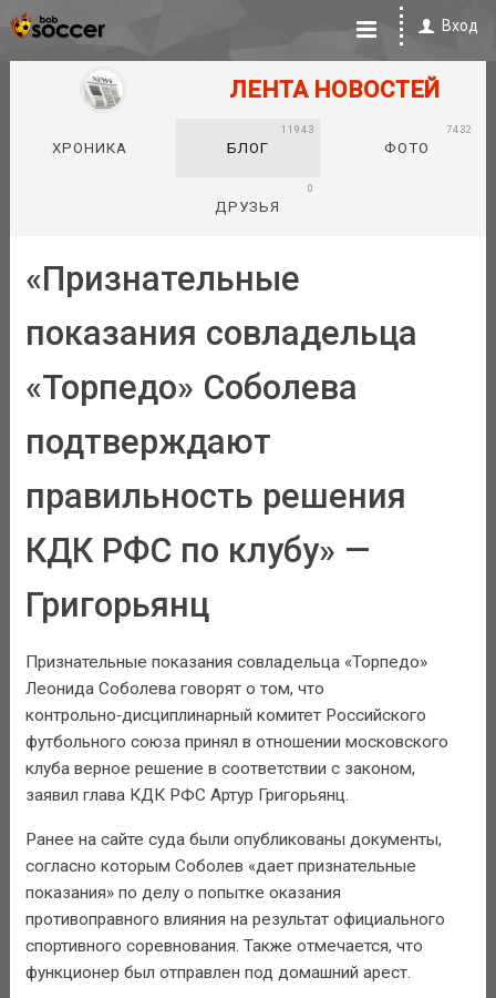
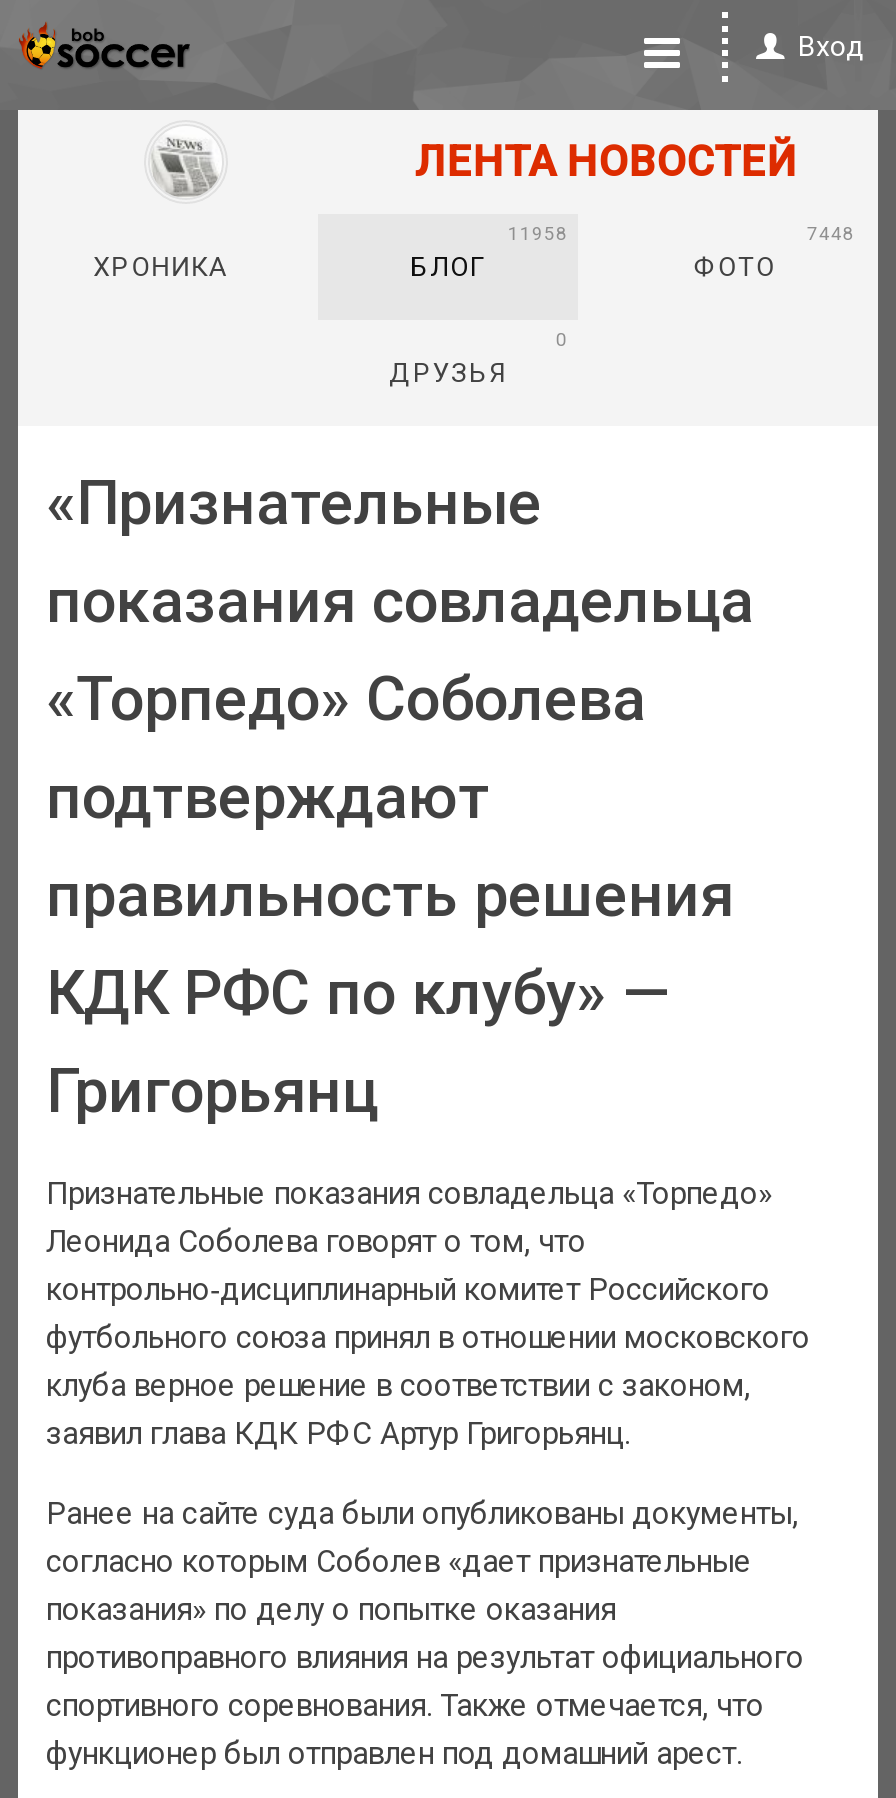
- 11943
+ 11958

- 7432
+ 7448
